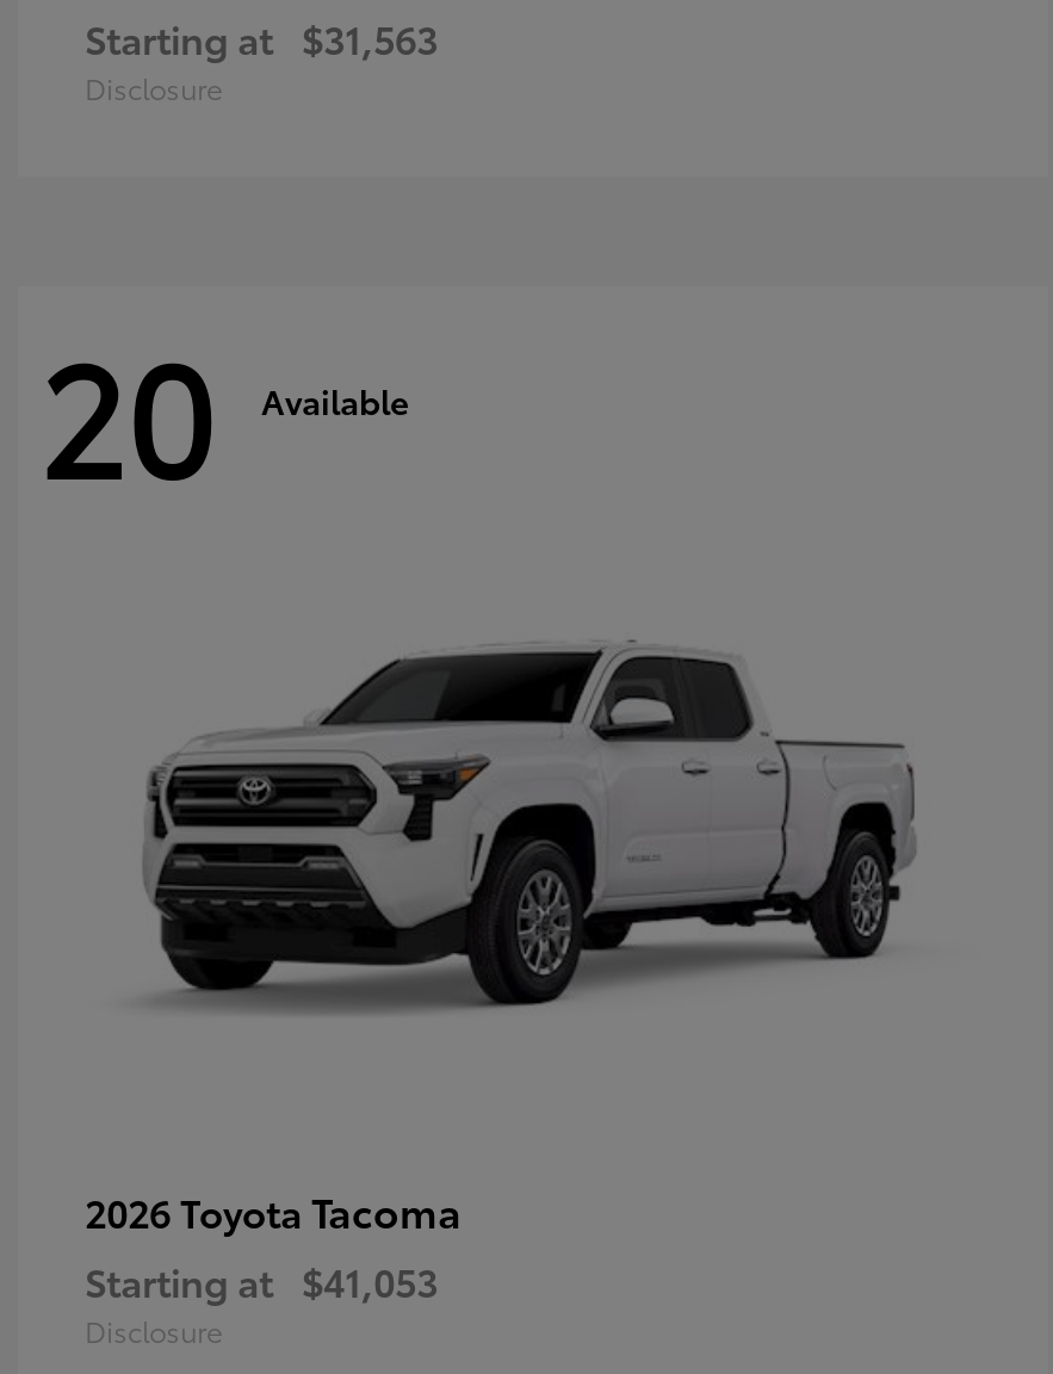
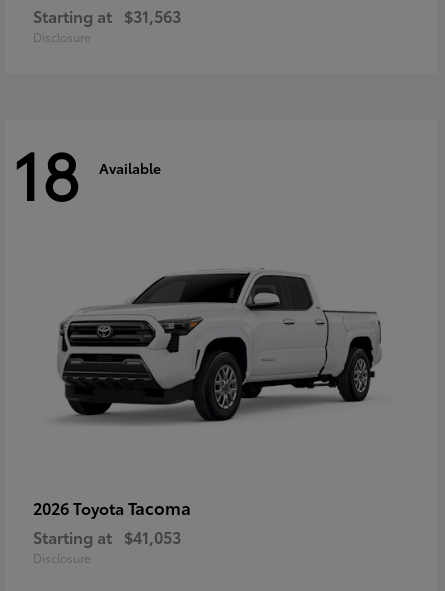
- 20 Available
+ 18 Available
